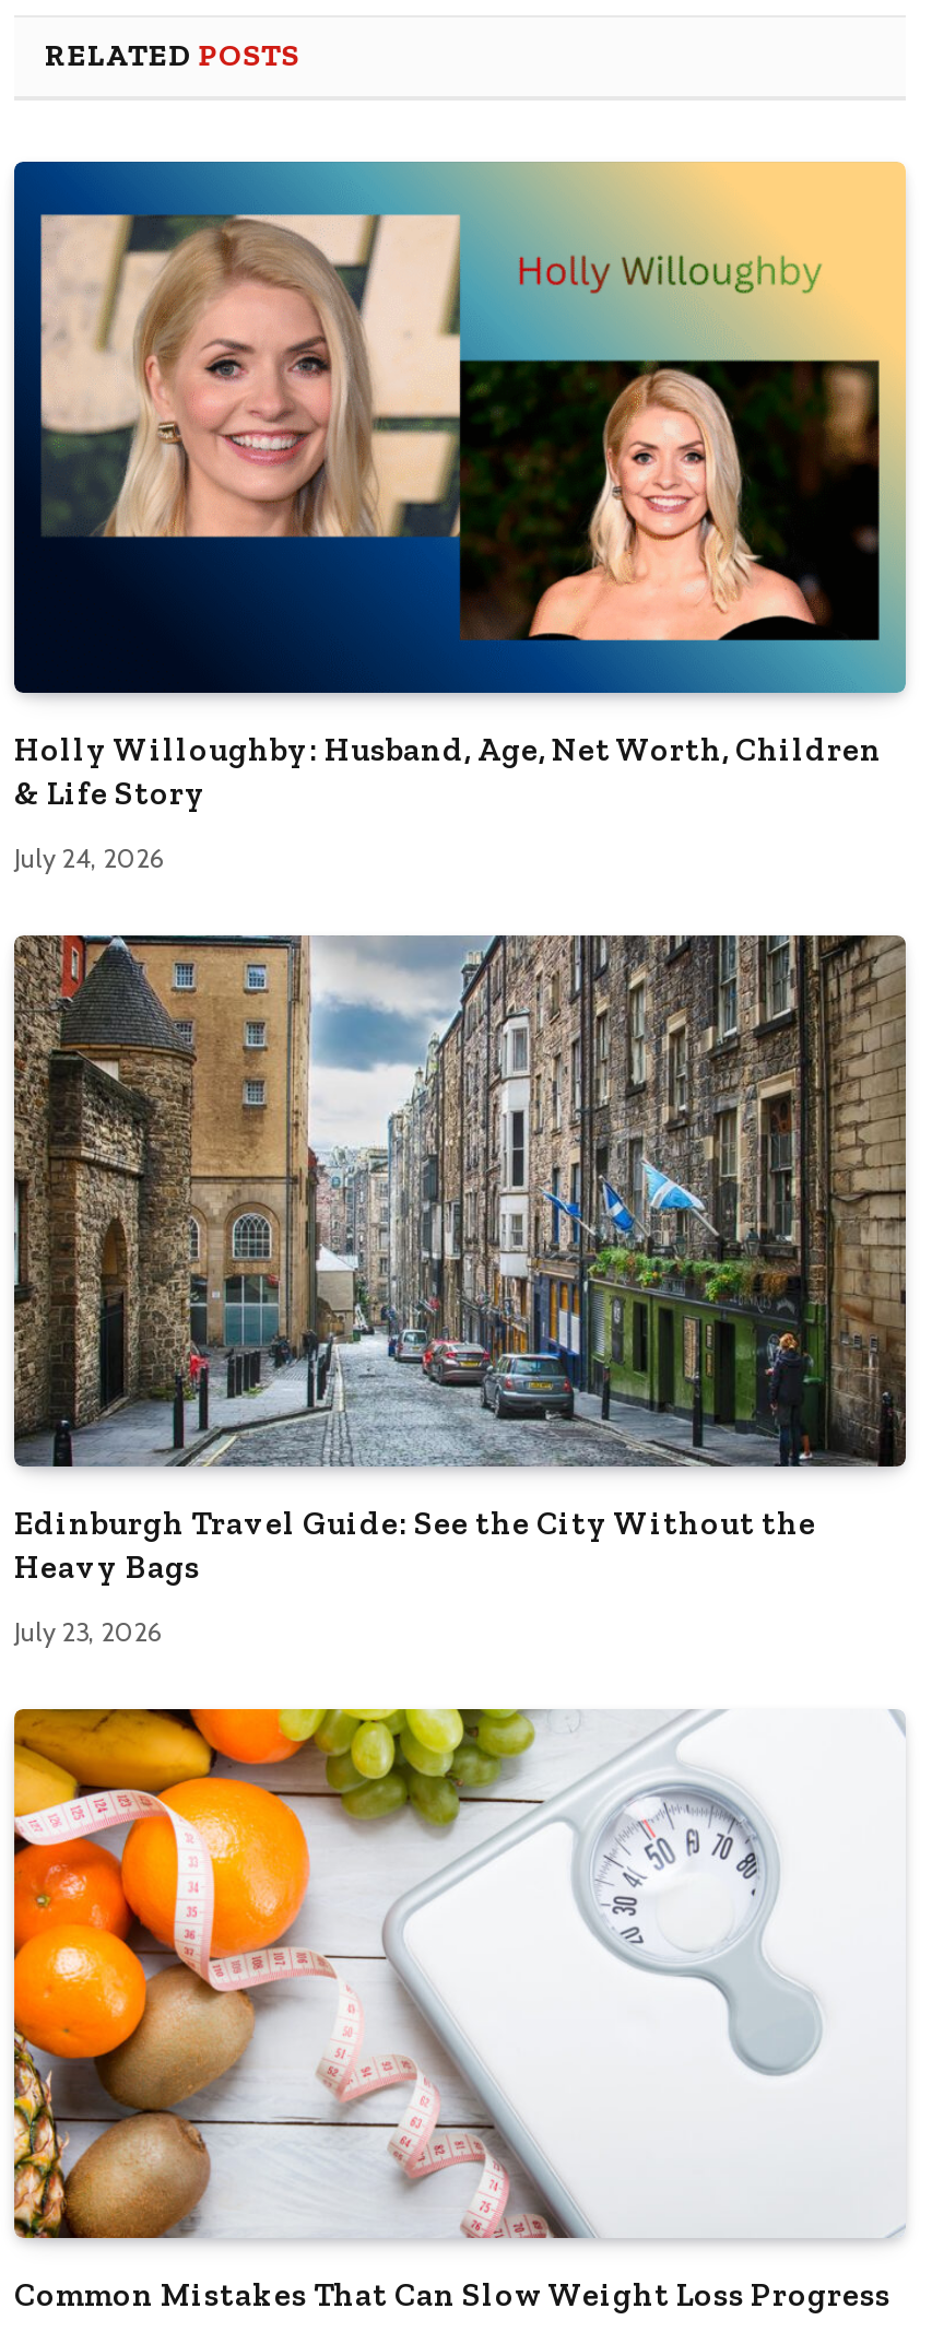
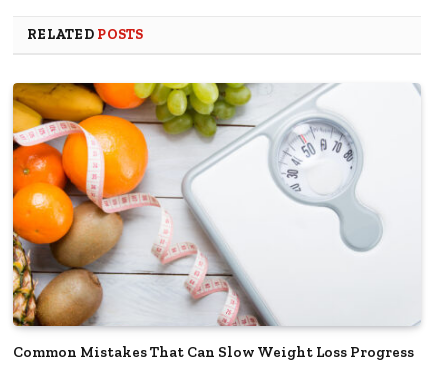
- [image]
- Holly Willoughby: Husband, Age, Net Worth, Children
- & Life Story
- July 24, 2026

- [image]
- Edinburgh Travel Guide: See the City Without the
- Heavy Bags
- July 23, 2026
